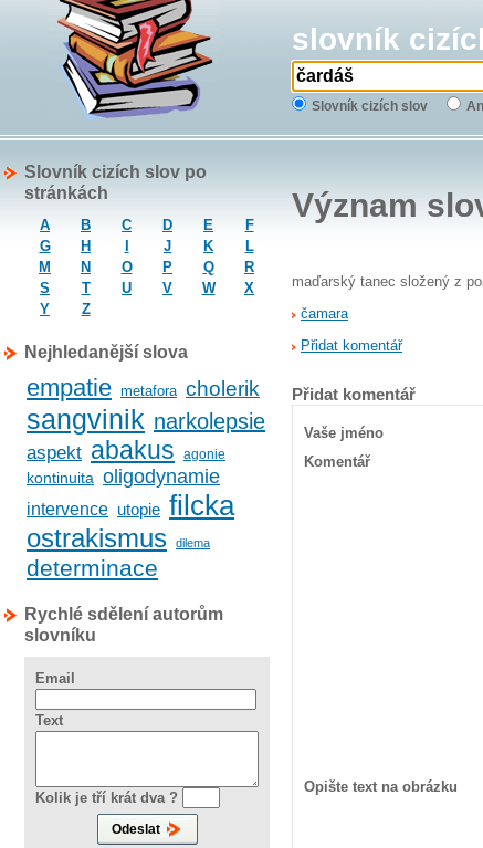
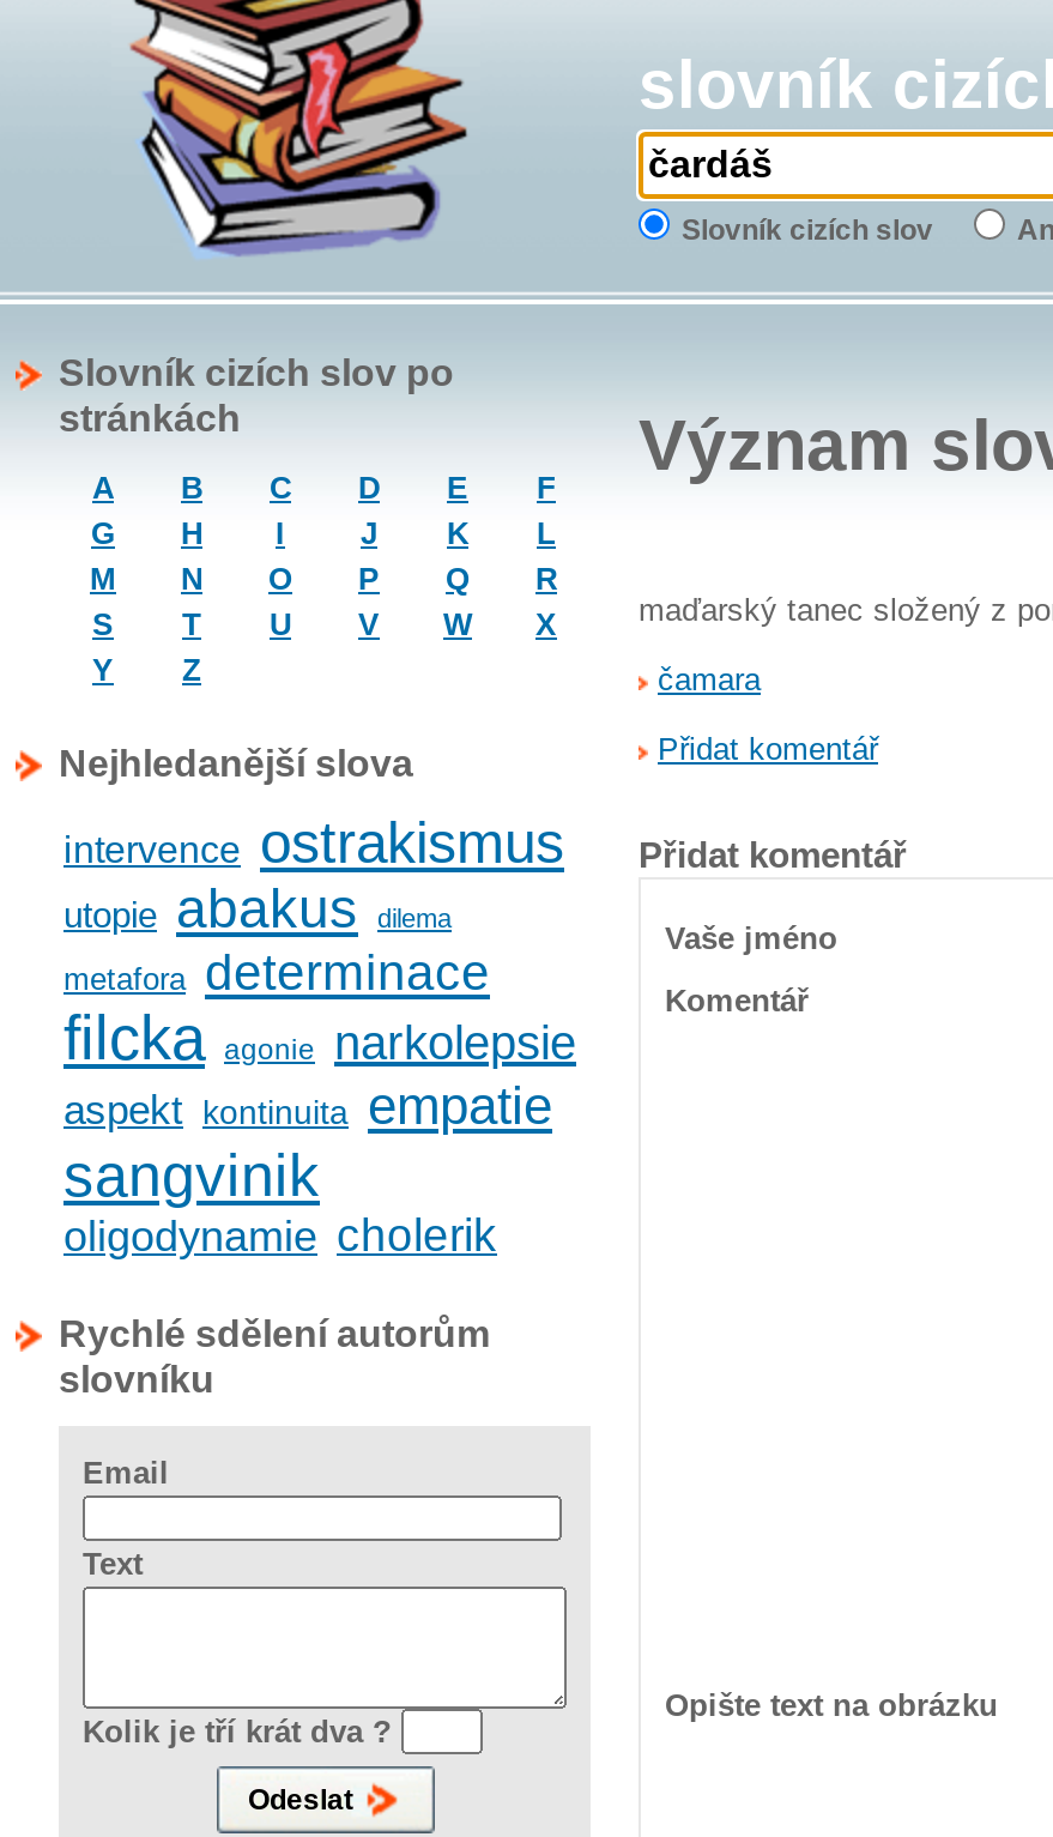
- empatie metafora cholerik
- sangvinik narkolepsie
- aspekt abakus agonie
- kontinuita oligodynamie
- intervence utopie filcka
- ostrakismus
+ intervence ostrakismus
+ utopie abakus

moved up: dilema

- determinace
+ metafora determinace
+ filcka agonie narkolepsie
+ aspekt kontinuita empatie
+ sangvinik
+ oligodynamie cholerik
